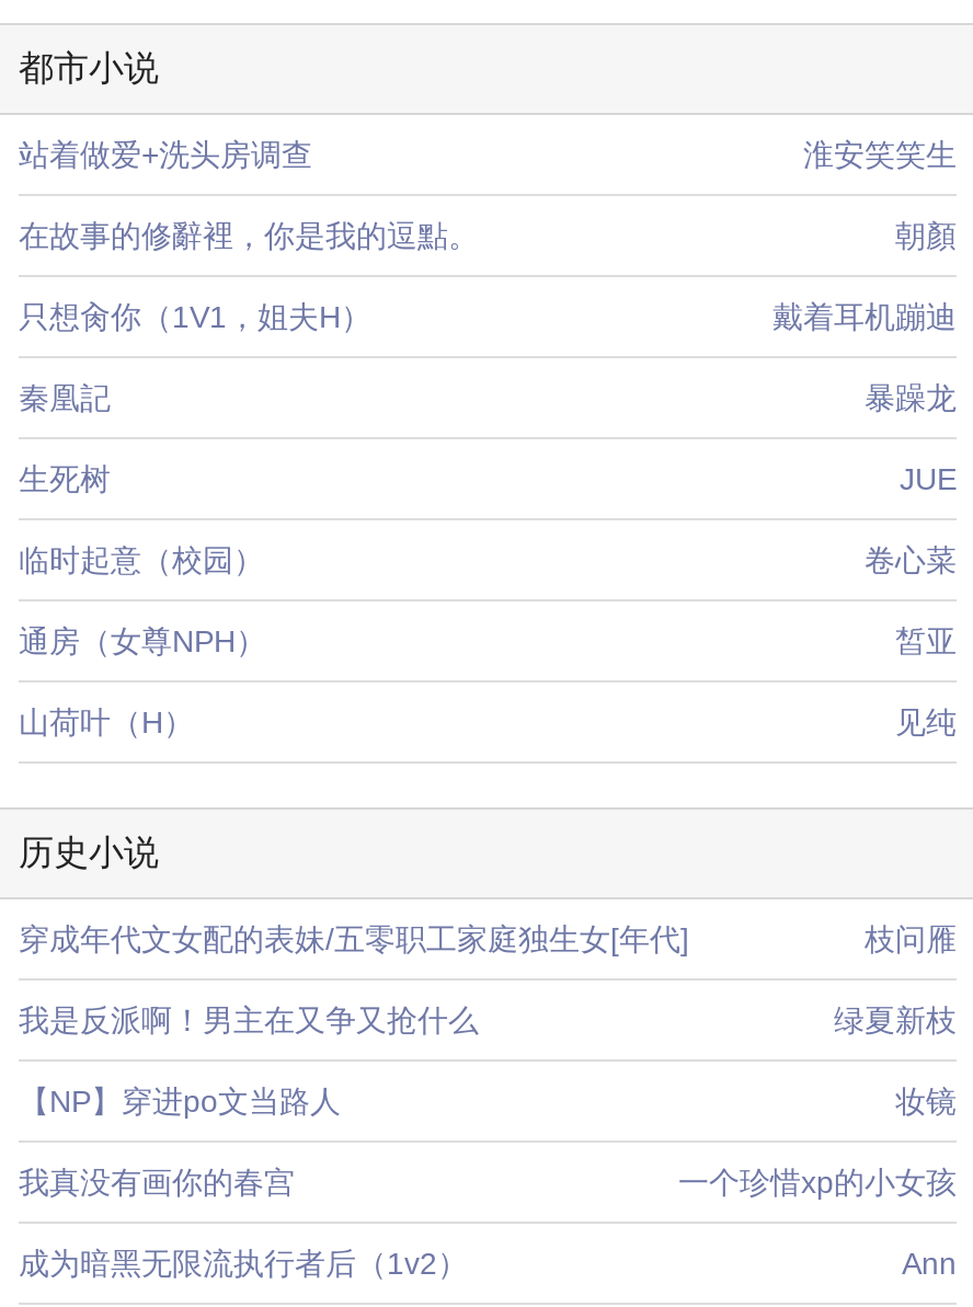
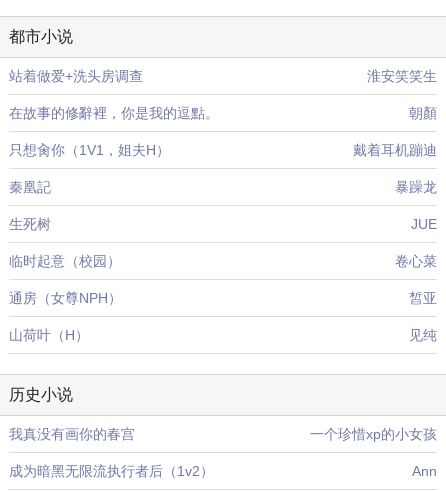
- 穿成年代文女配的表妹/五零职工家庭独生女[年代]
- 枝问雁
- 我是反派啊！男主在又争又抢什么
- 绿夏新枝
- 【NP】穿进po文当路人
- 妆镜
